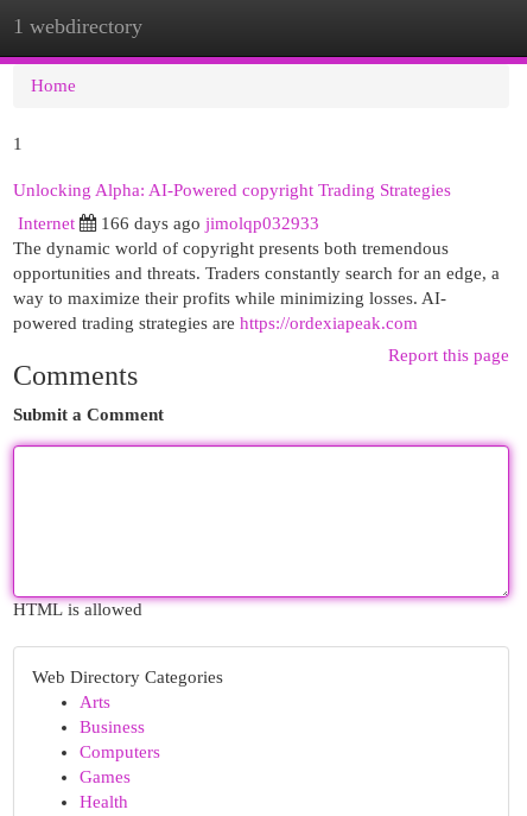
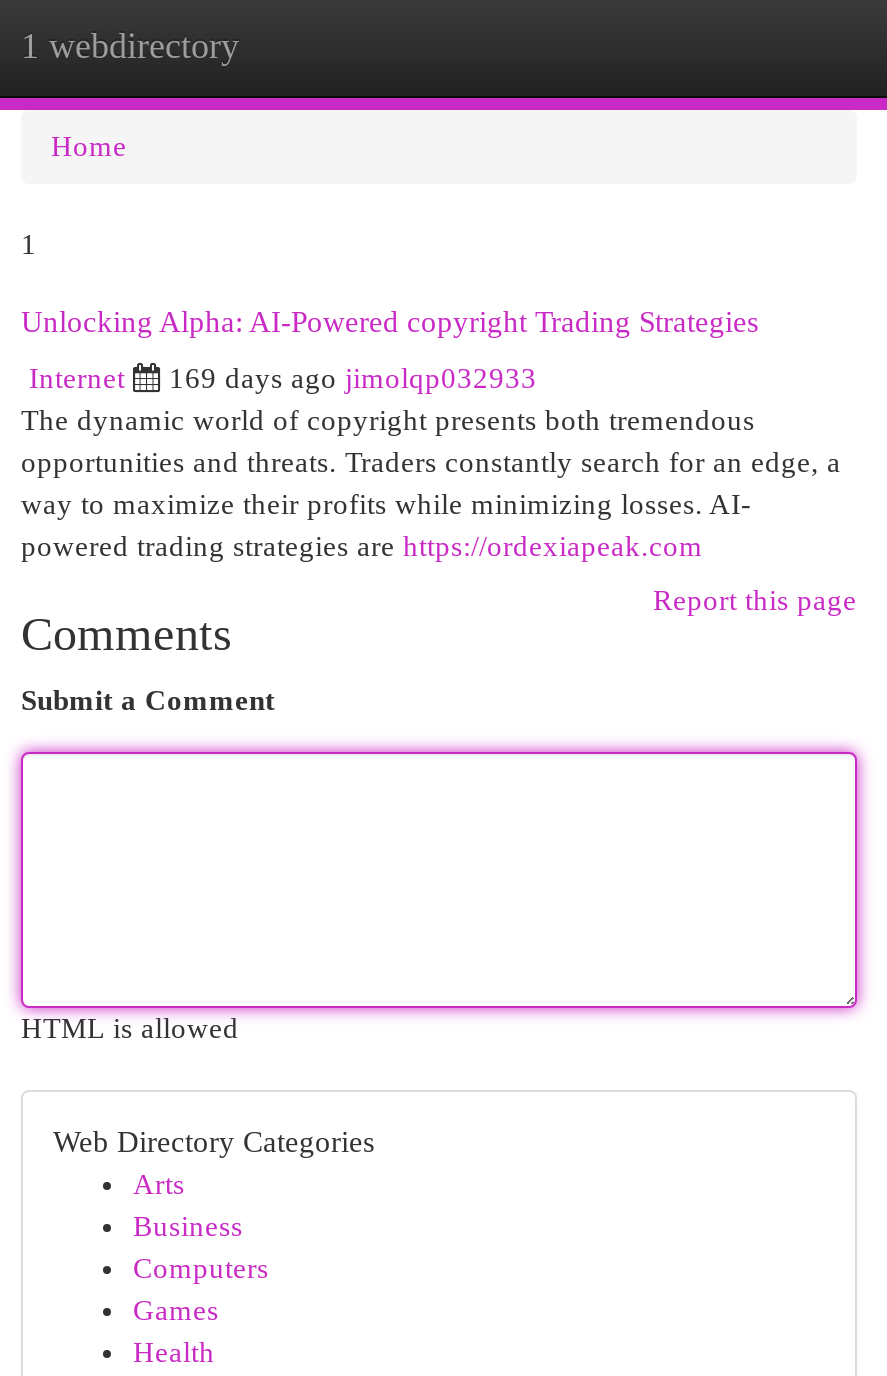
- 166 days ago jimolqp032933
+ 169 days ago jimolqp032933
